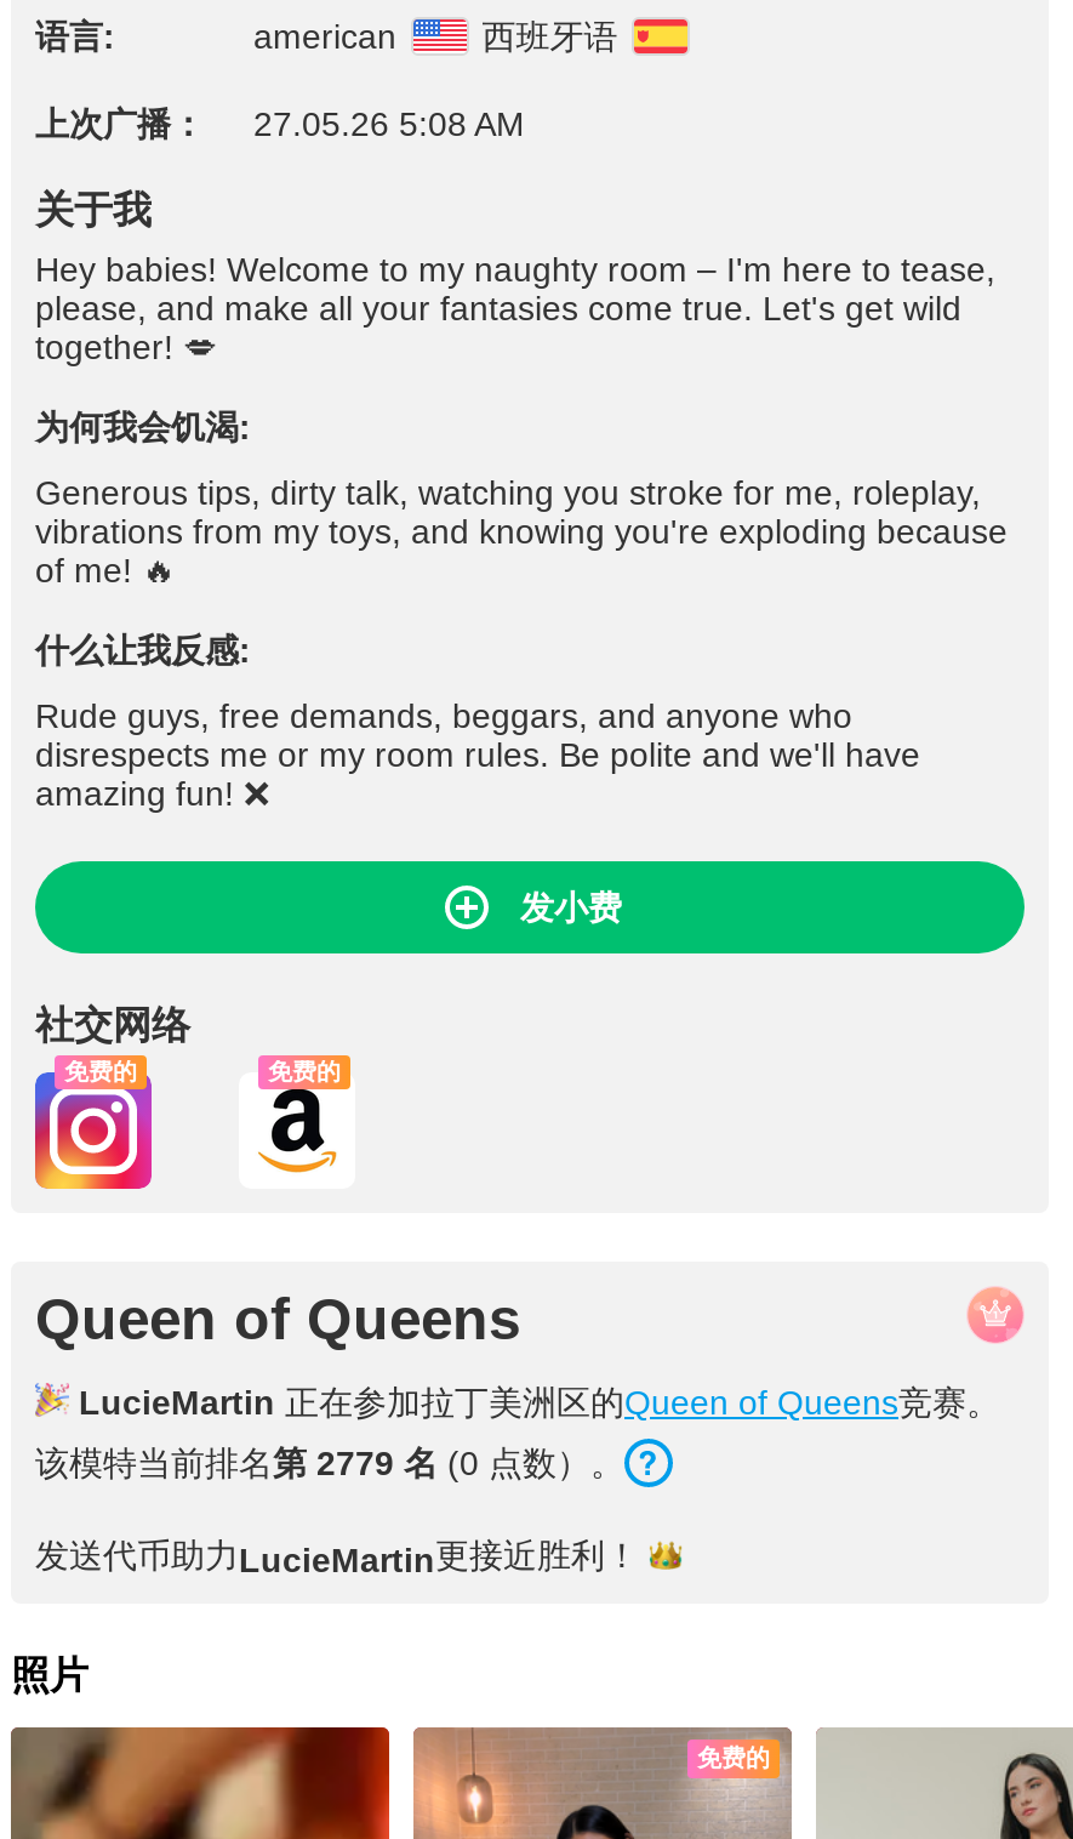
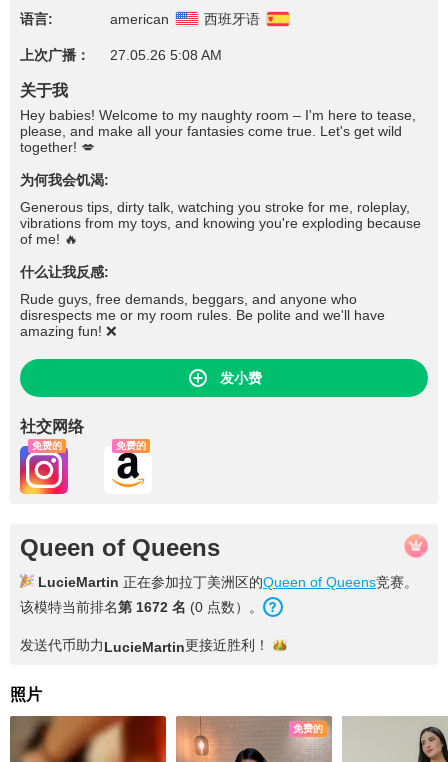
- 该模特当前排名第2779名(0 点数）。
+ 该模特当前排名第1672名(0 点数）。
